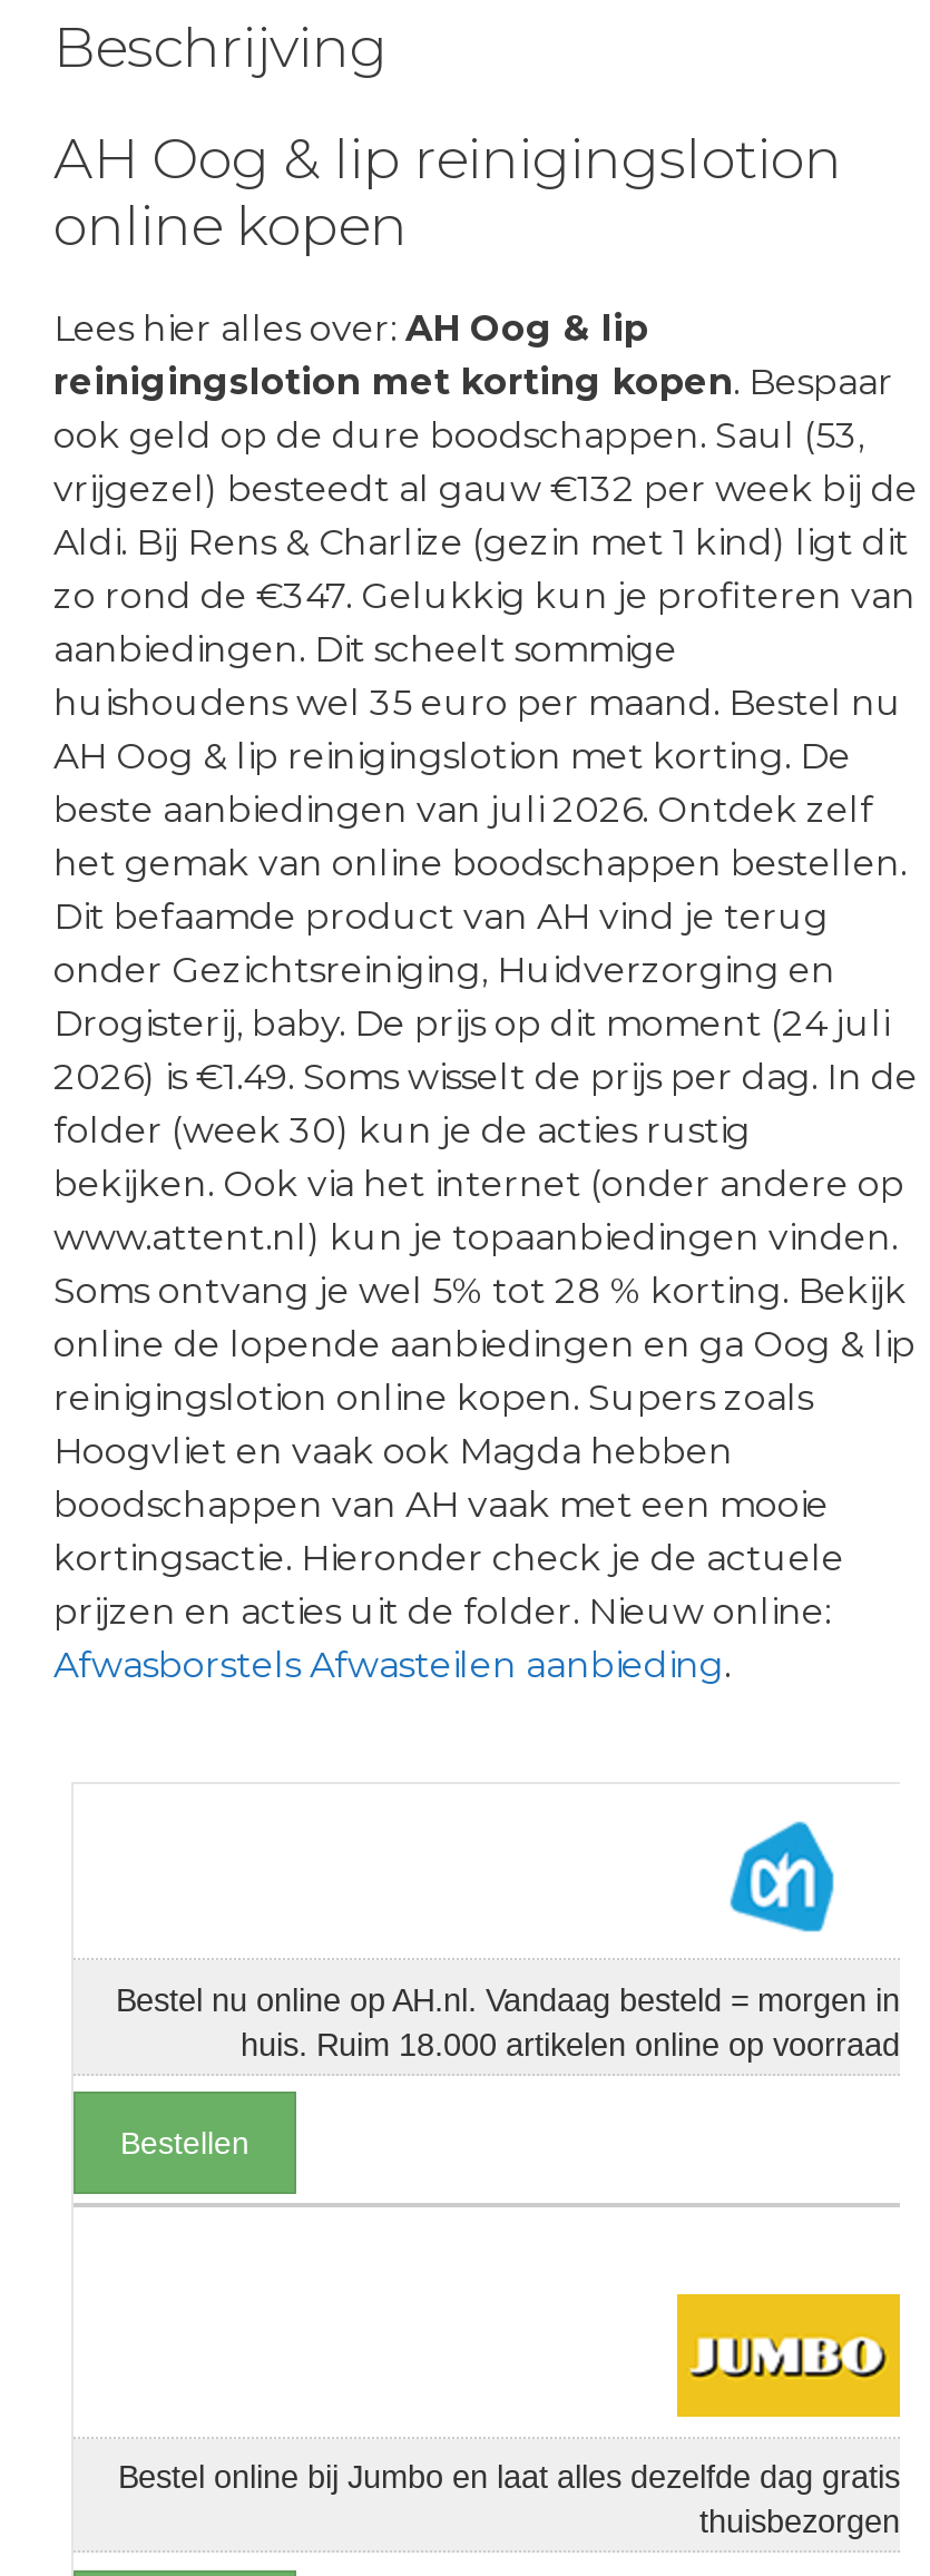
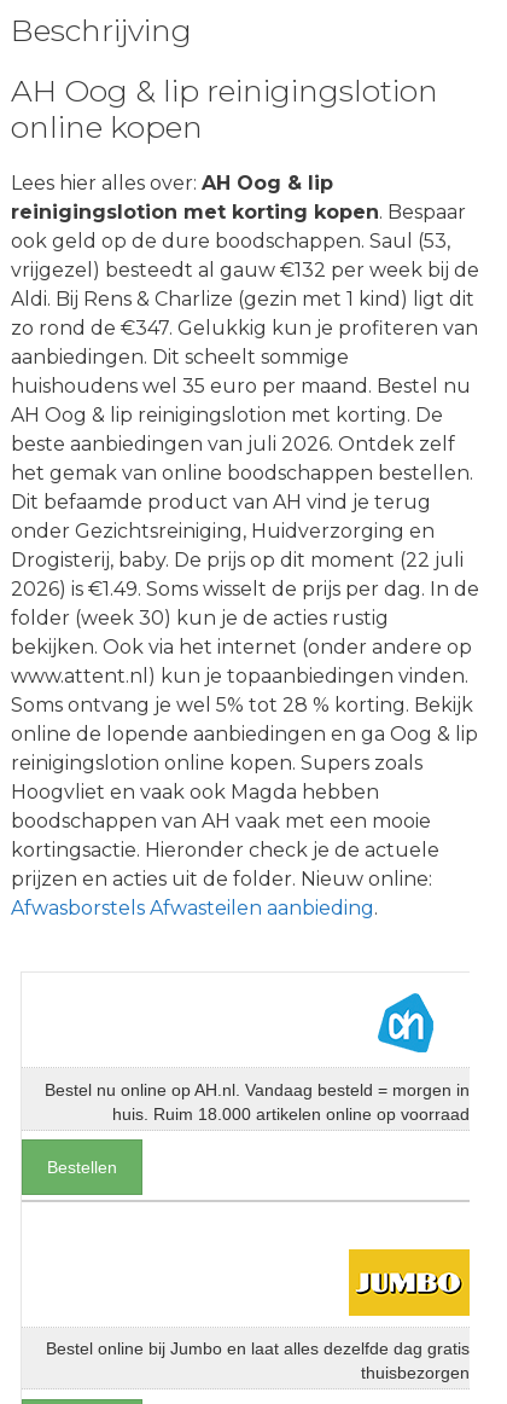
- Drogisterij, baby. De prijs op dit moment (24 juli
+ Drogisterij, baby. De prijs op dit moment (22 juli
